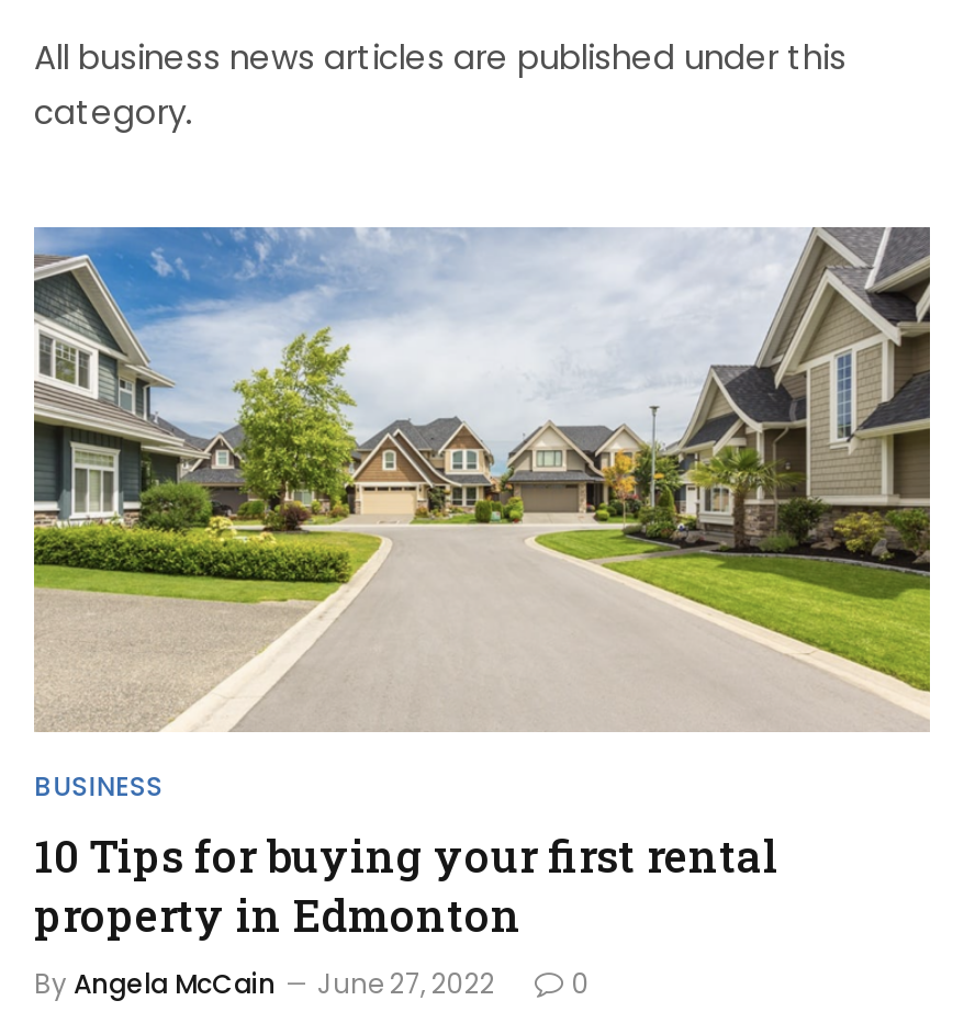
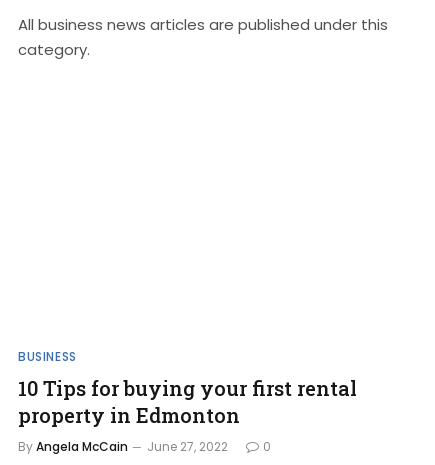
- [image]
